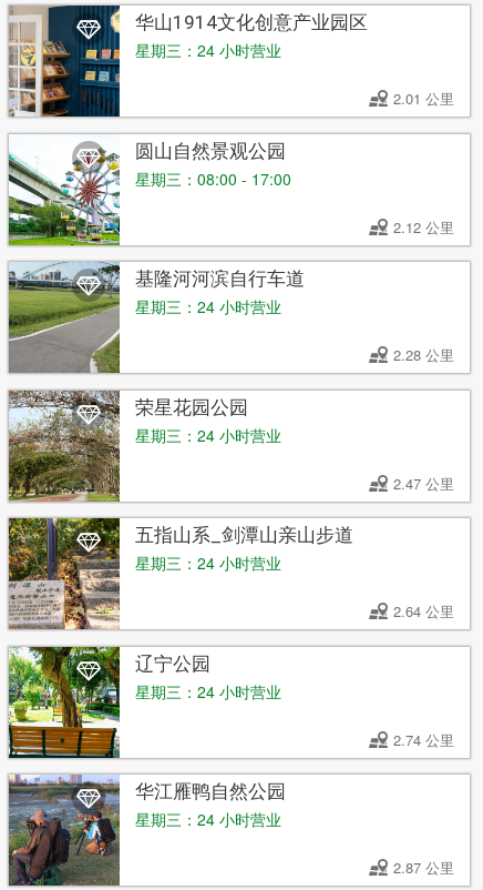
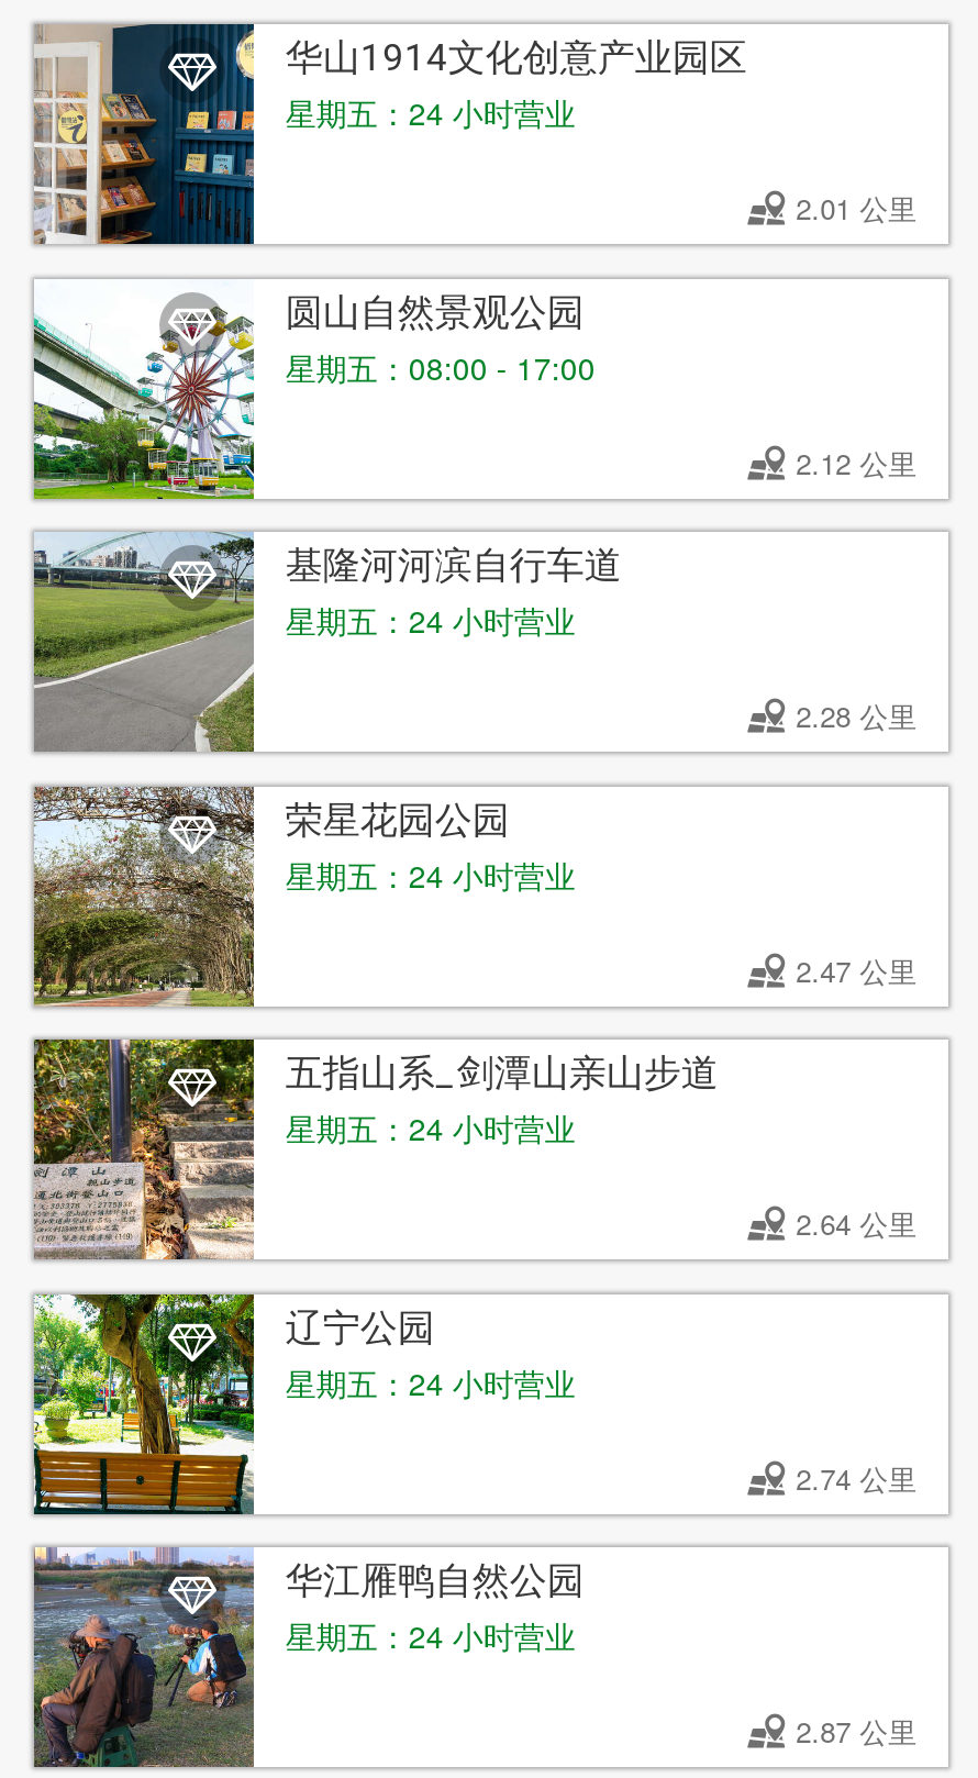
- 星期三：24 小时营业
+ 星期五：24 小时营业

- 星期三：08:00 - 17:00
+ 星期五：08:00 - 17:00

- 星期三：24 小时营业
+ 星期五：24 小时营业

- 星期三：24 小时营业
+ 星期五：24 小时营业

- 星期三：24 小时营业
+ 星期五：24 小时营业

- 星期三：24 小时营业
+ 星期五：24 小时营业

- 星期三：24 小时营业
+ 星期五：24 小时营业
